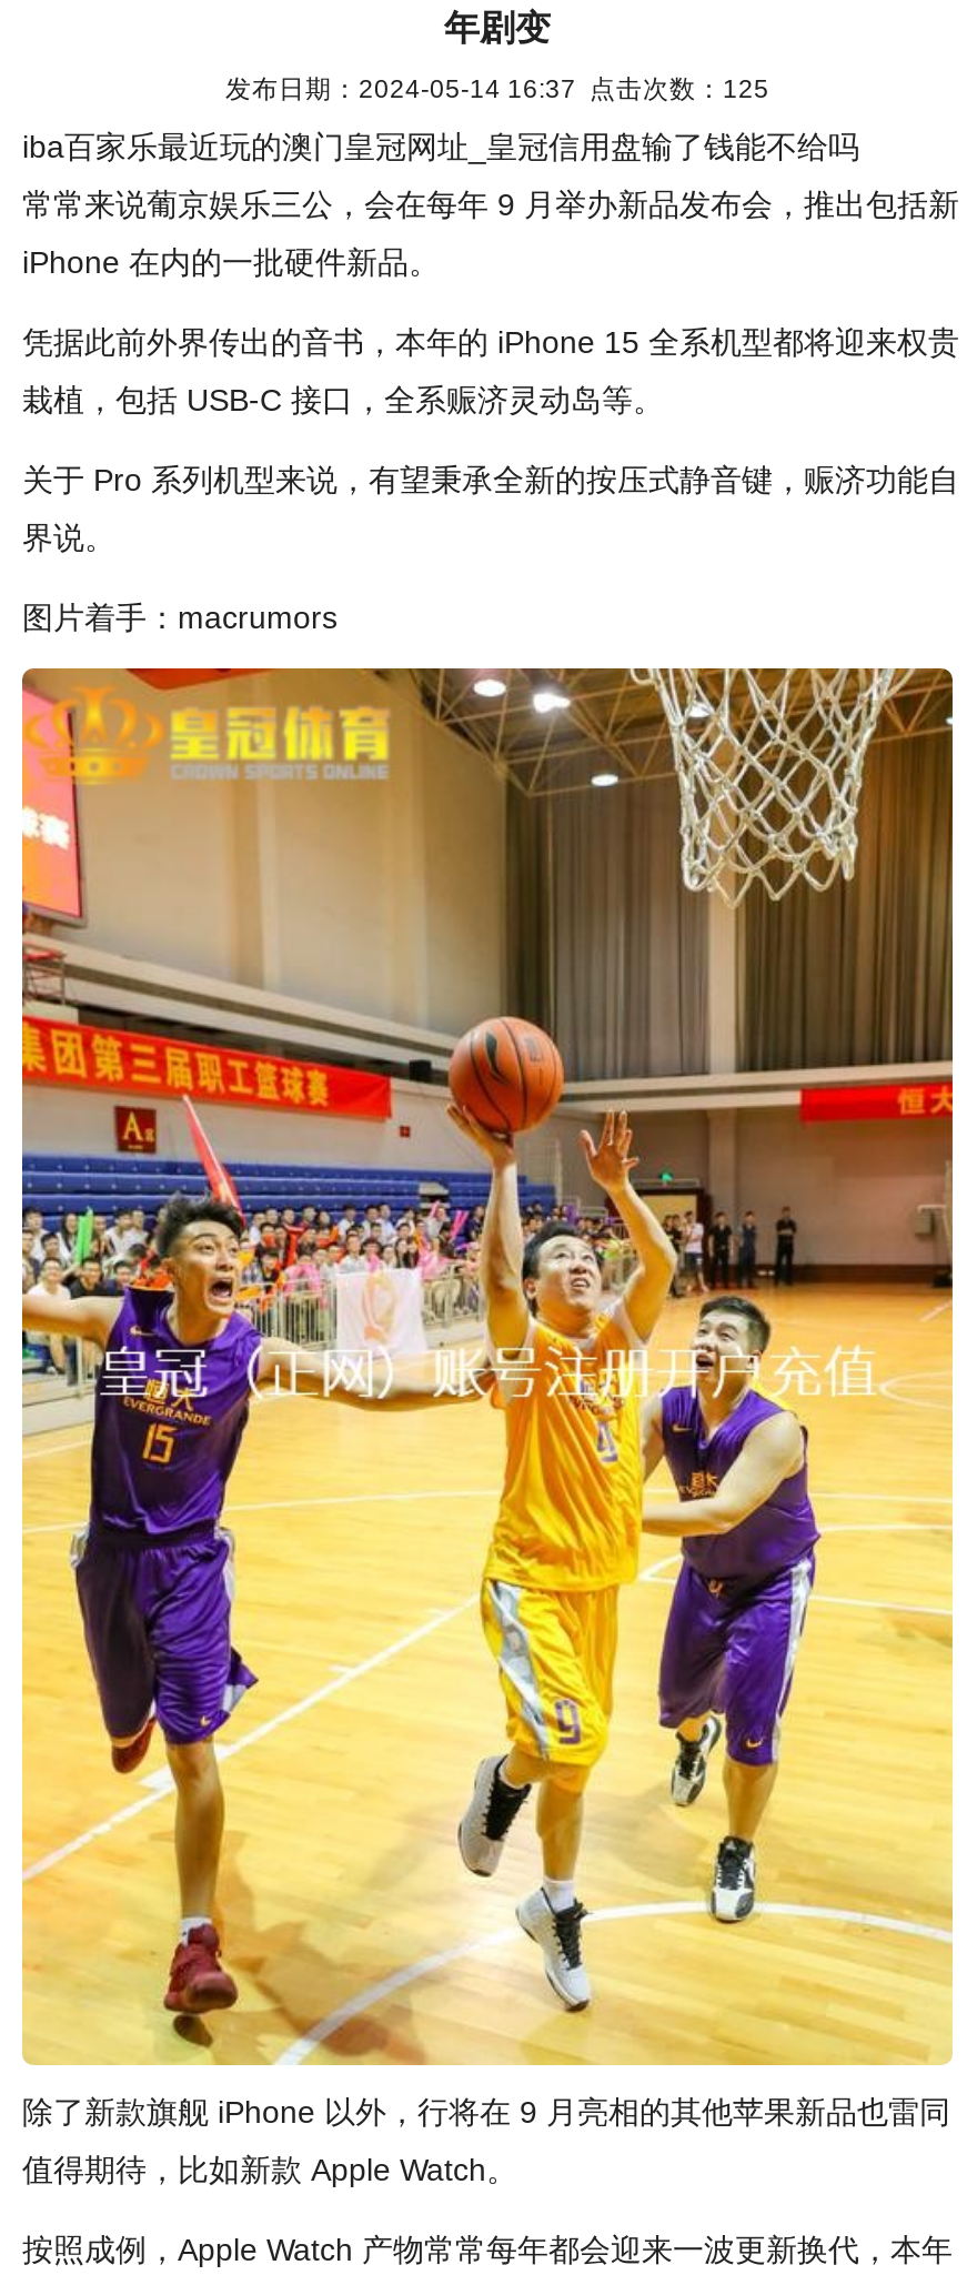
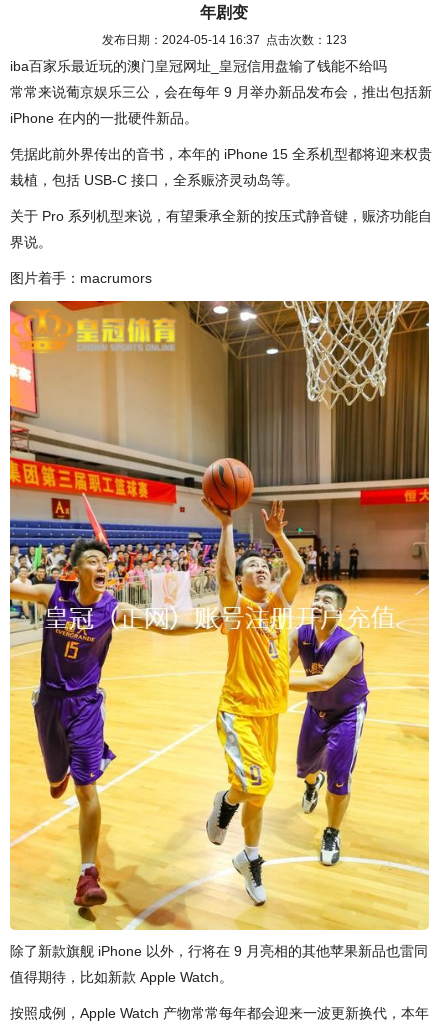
- 发布日期：2024-05-14 16:37 点击次数：125
+ 发布日期：2024-05-14 16:37 点击次数：123
